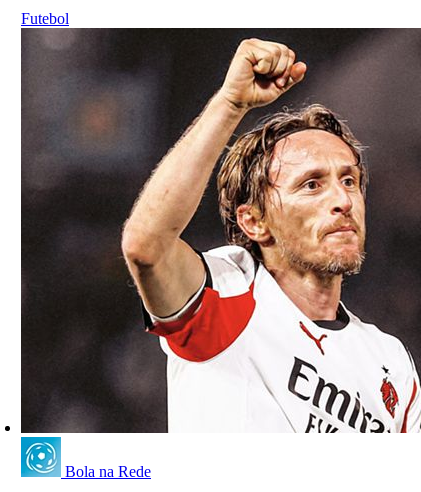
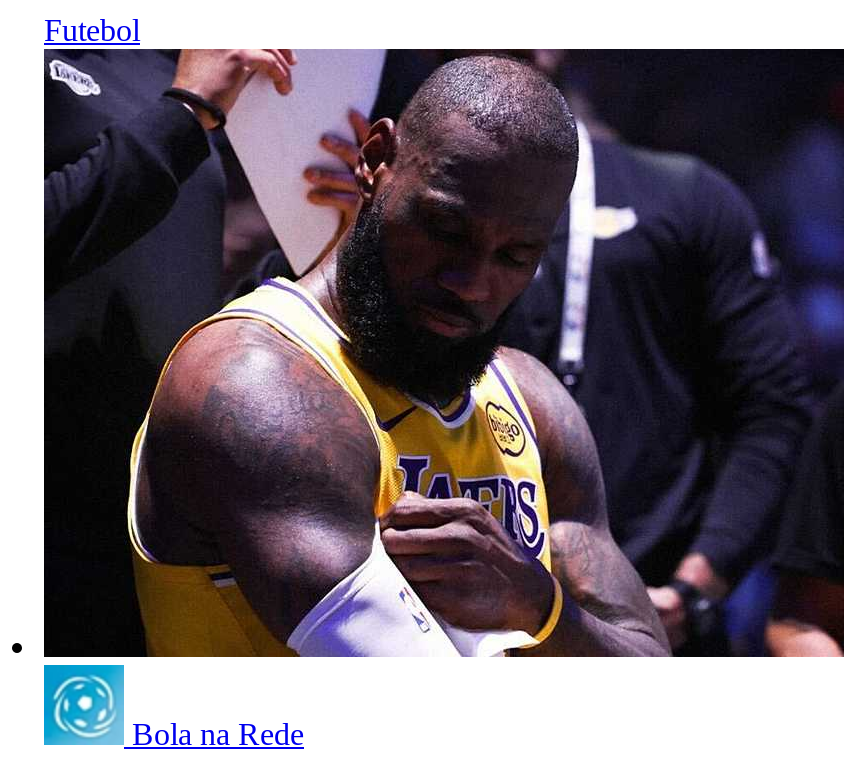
- [image]
+ [image]
